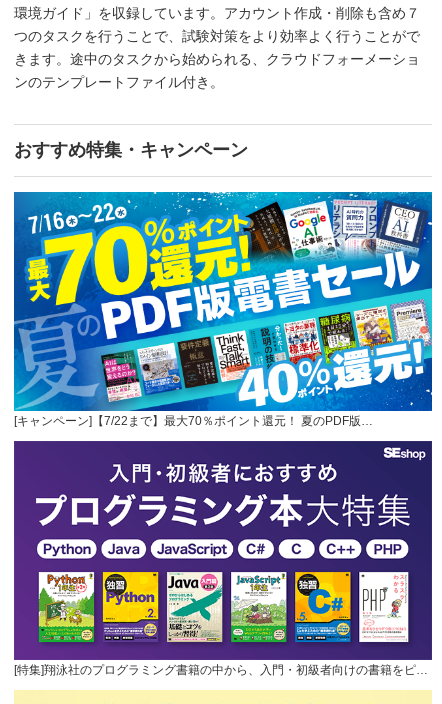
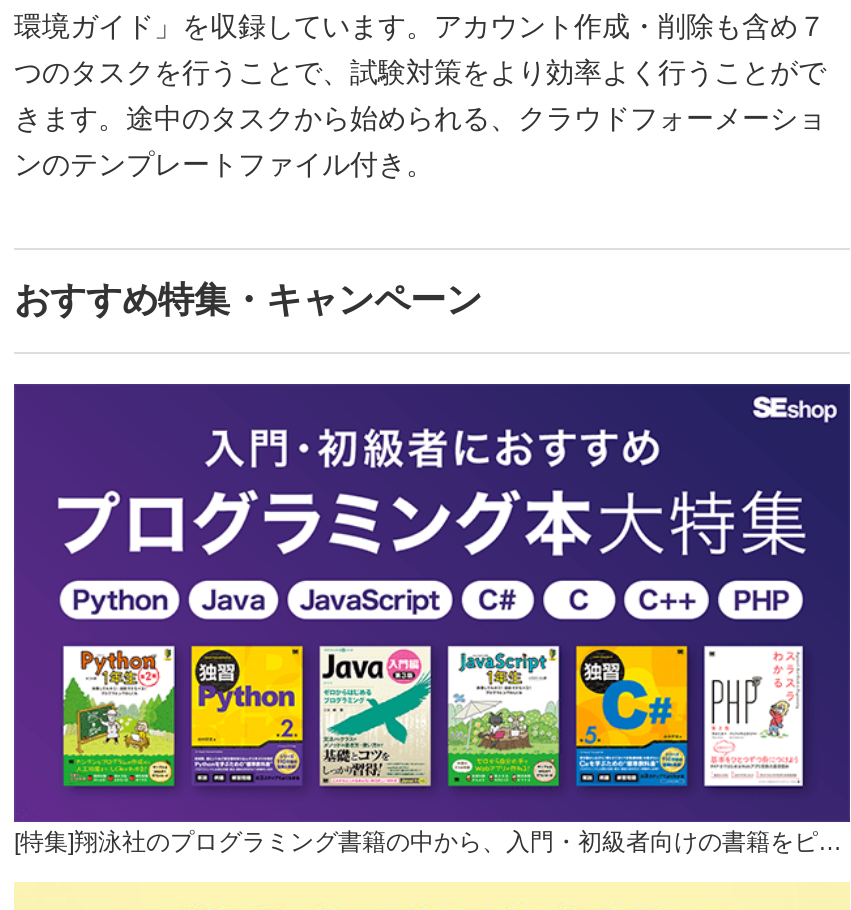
- [image]
- [キャンペーン]【7/22まで】最大70％ポイント還元！ 夏のPDF版…
